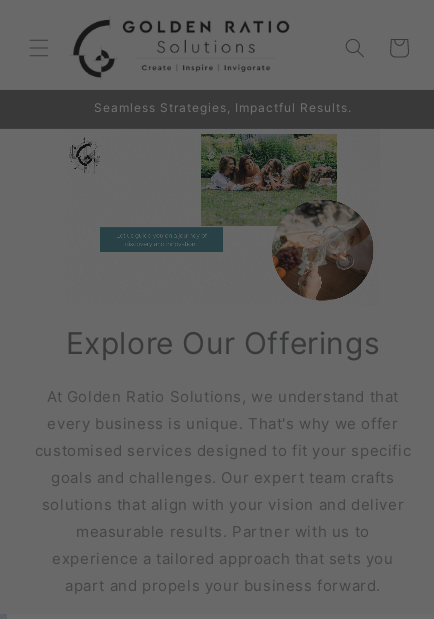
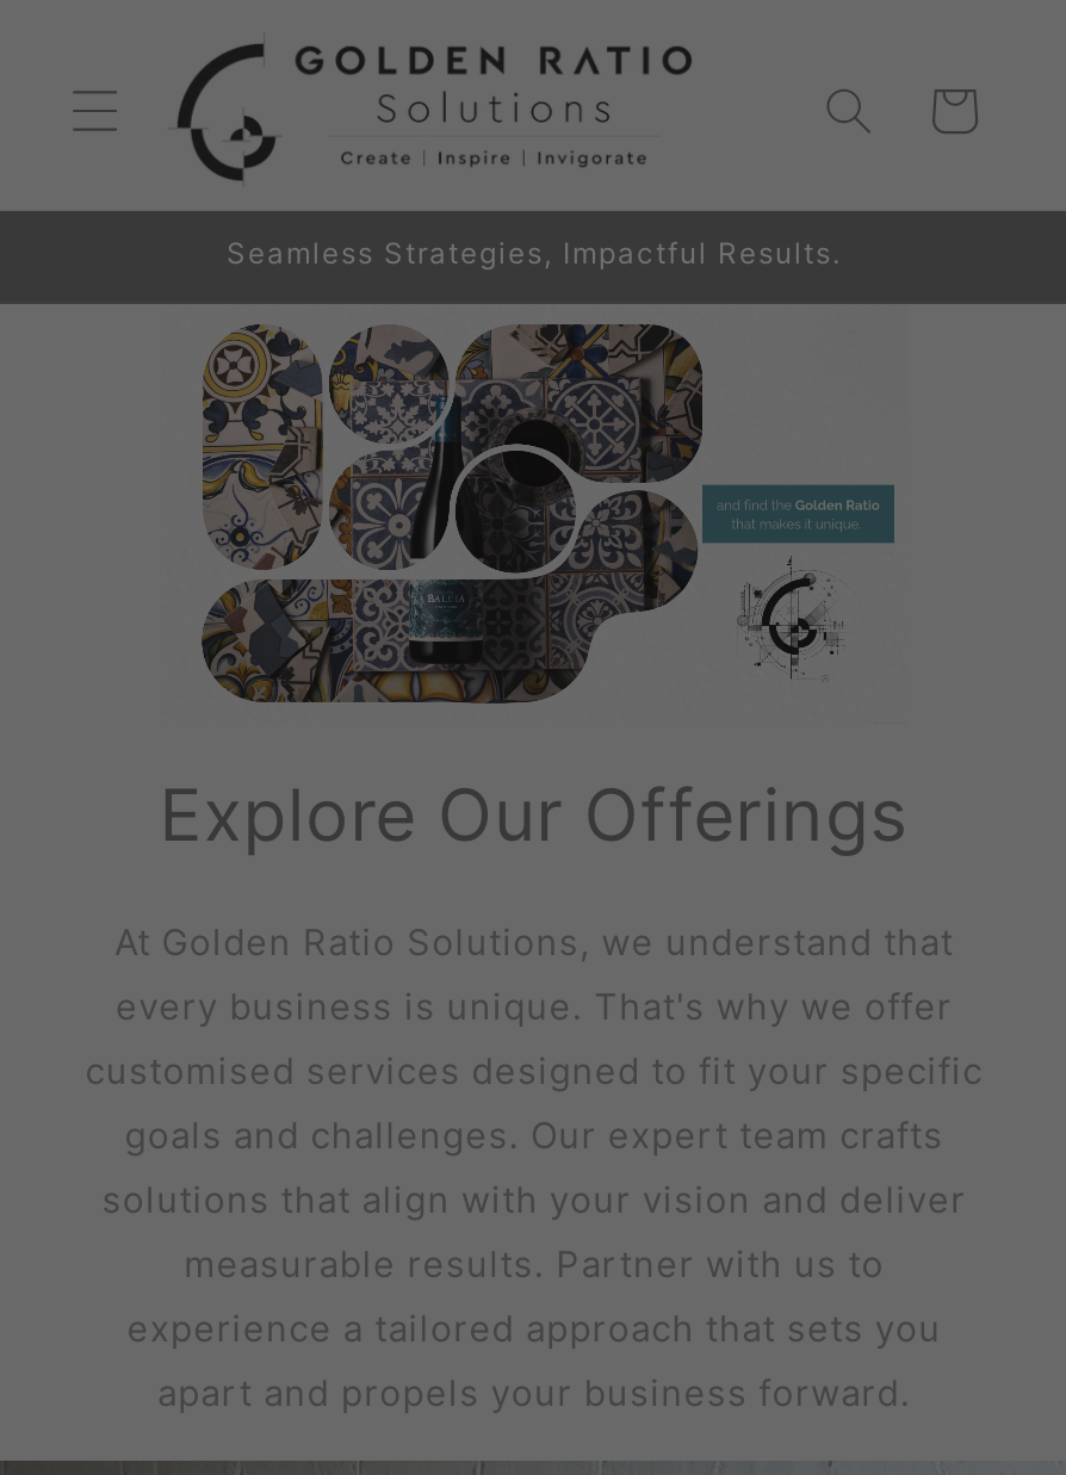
- [image]
+ [image]
